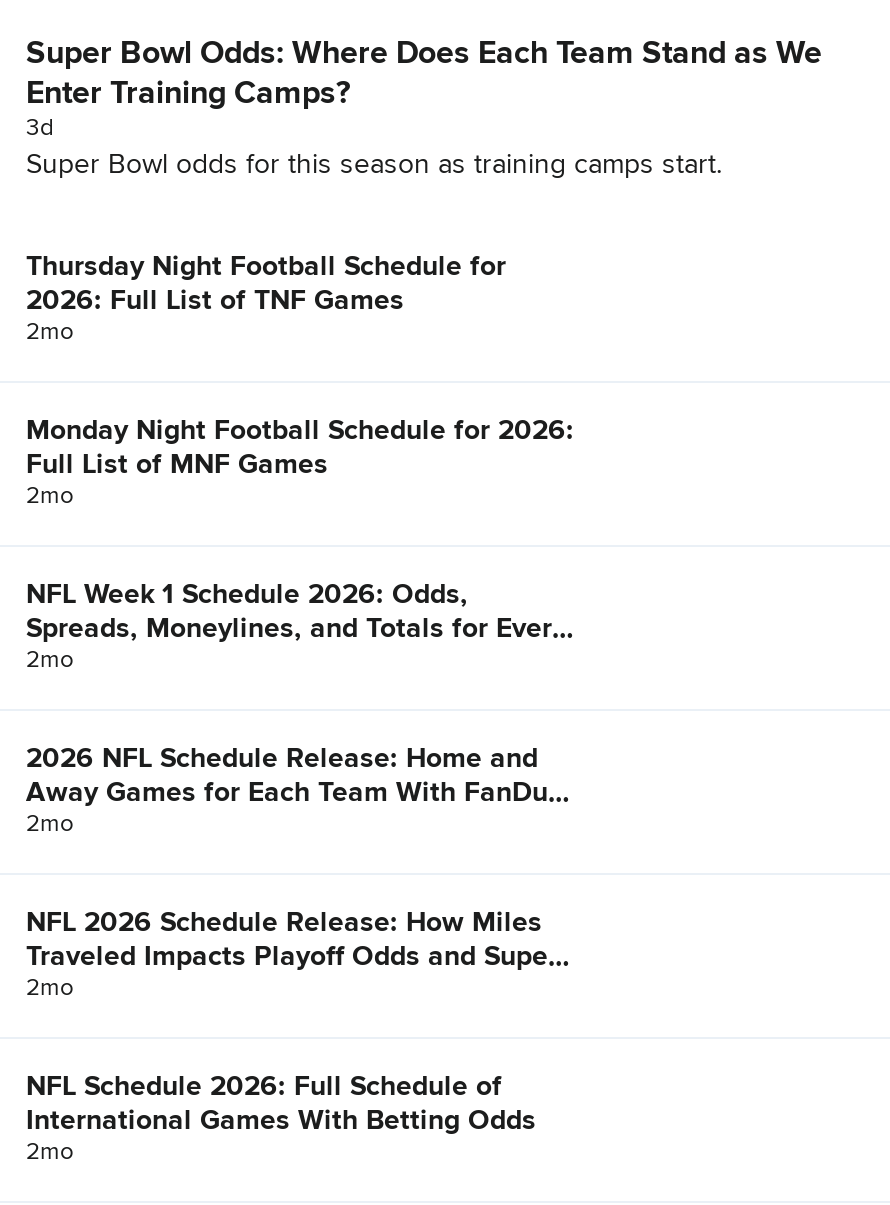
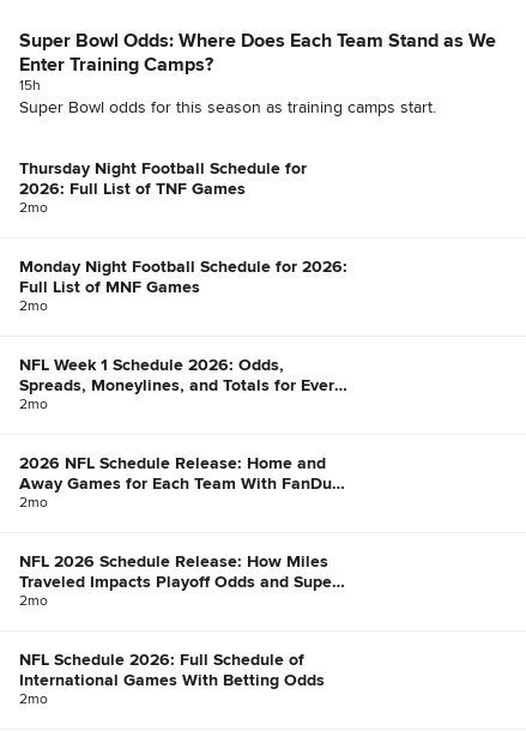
- 3d
+ 15h
